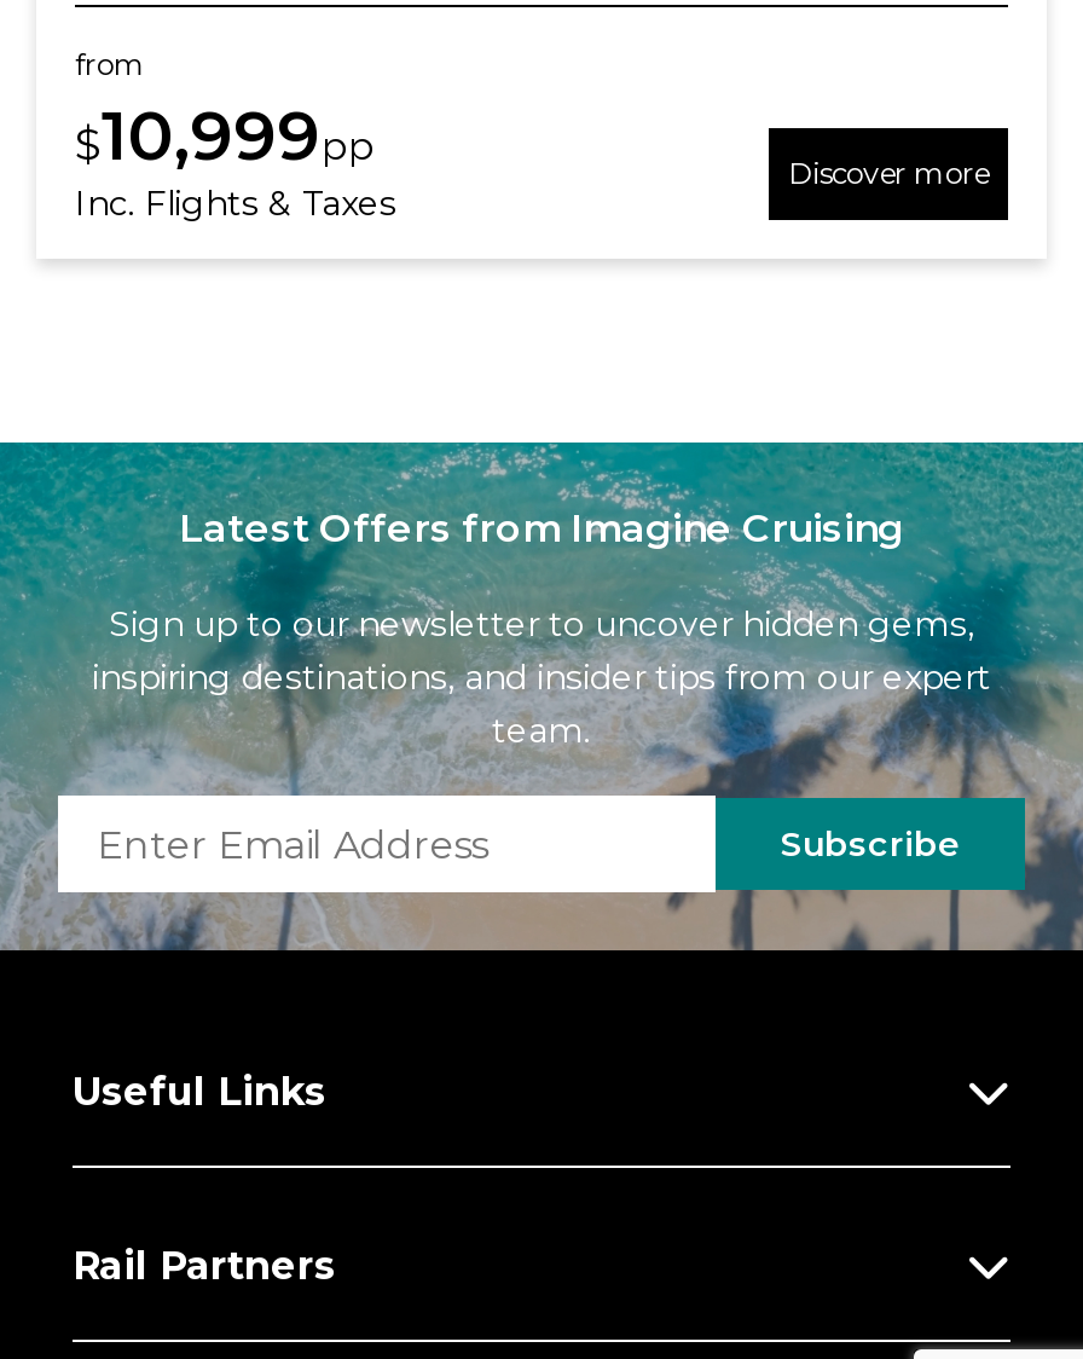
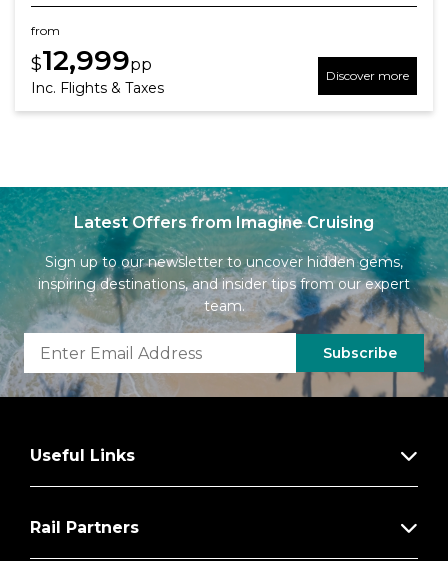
- $10,999pp
+ $12,999pp
